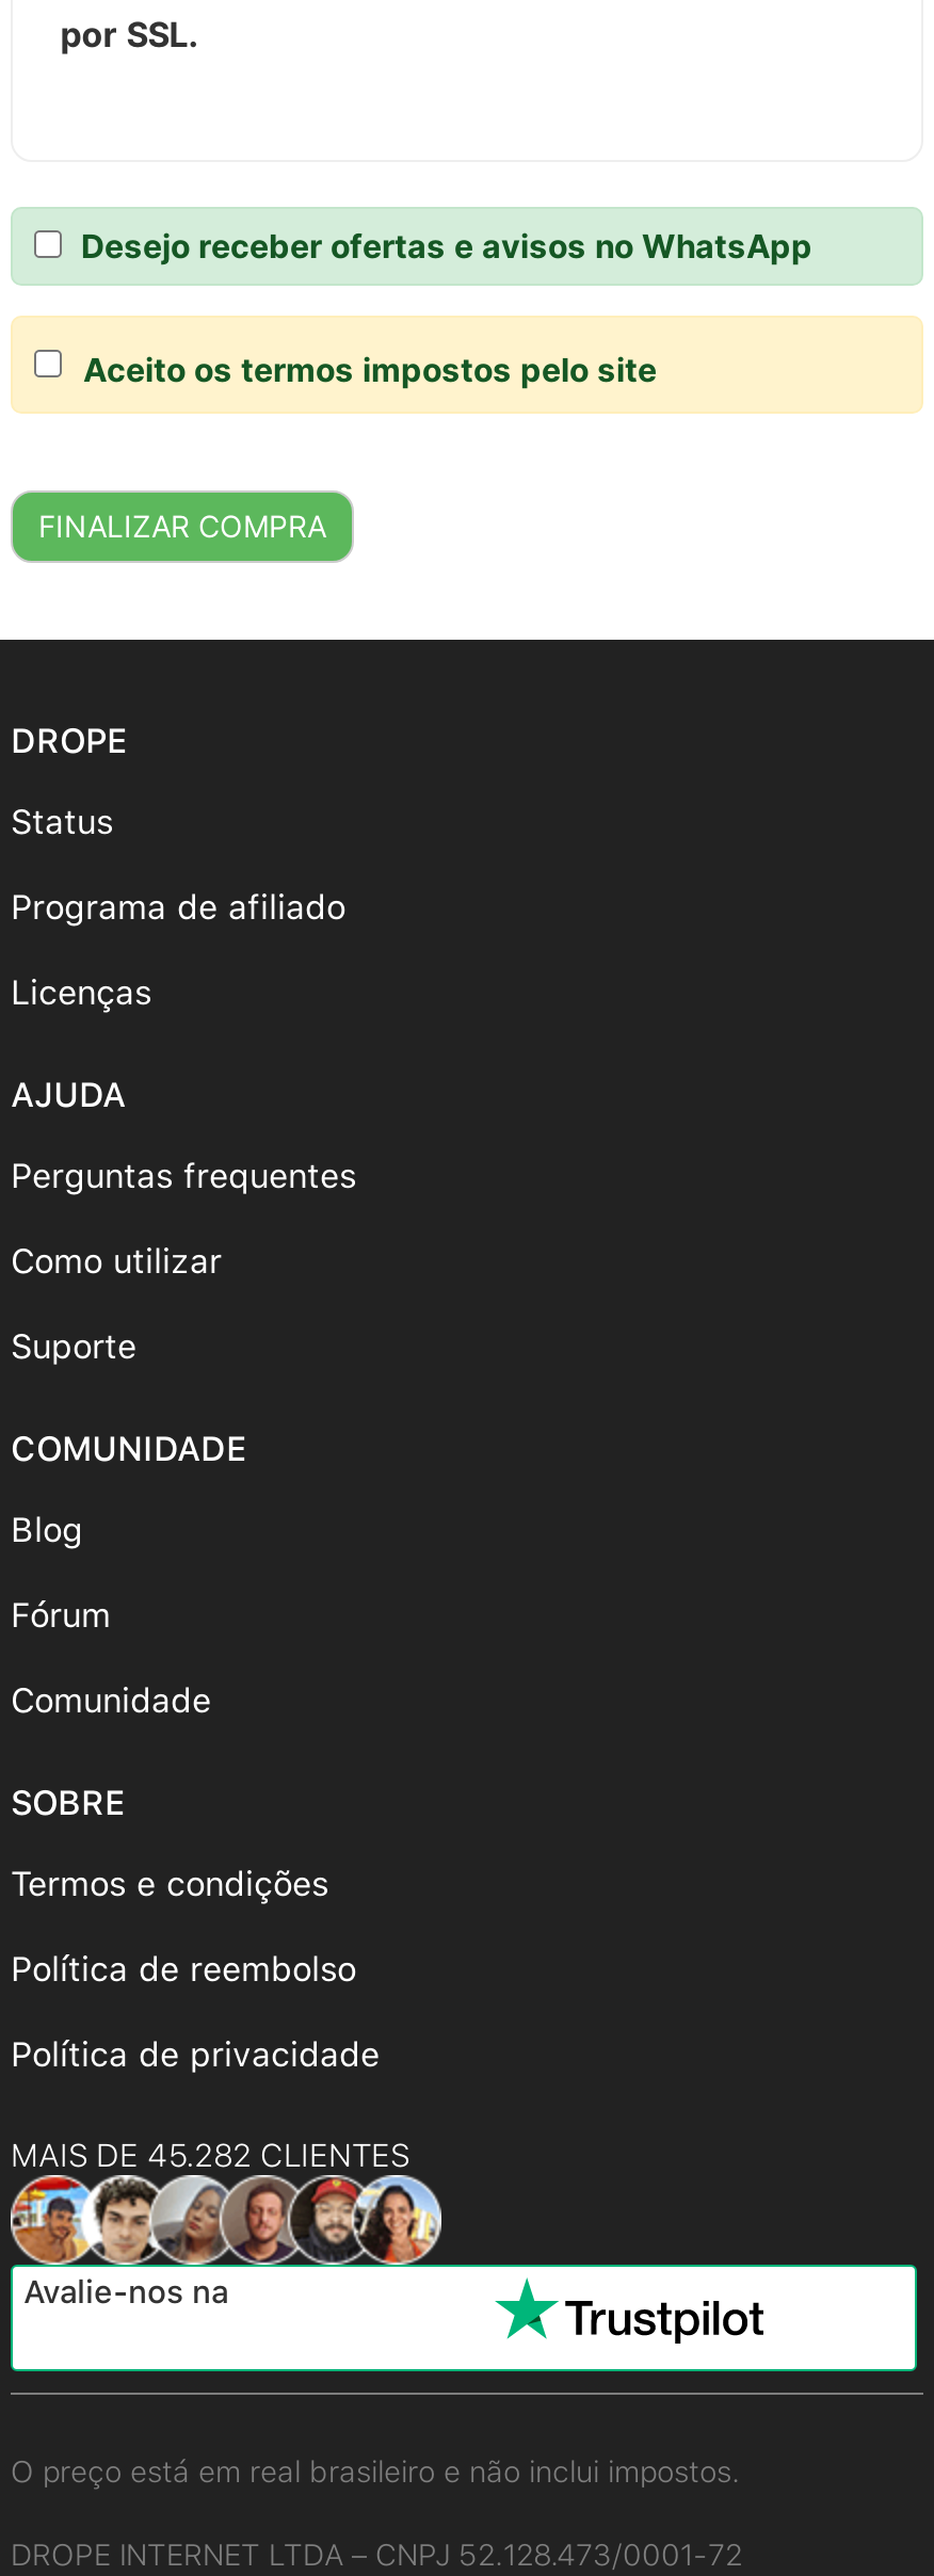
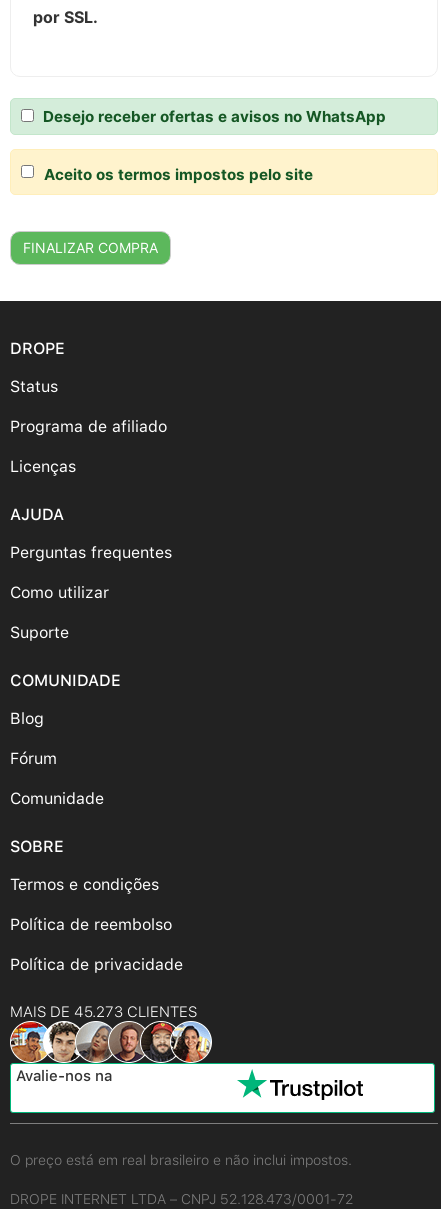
- MAIS DE 45.282 CLIENTES
+ MAIS DE 45.273 CLIENTES
